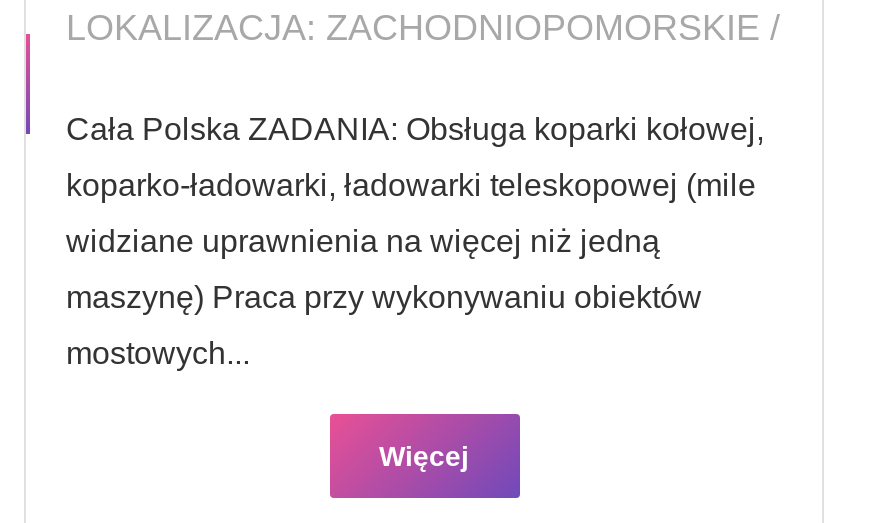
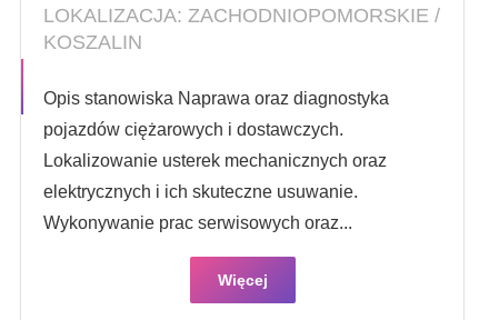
- Cała Polska ZADANIA: Obsługa koparki kołowej,
- koparko-ładowarki, ładowarki teleskopowej (mile
- widziane uprawnienia na więcej niż jedną
- maszynę) Praca przy wykonywaniu obiektów
- mostowych...
+ KOSZALIN
+ Opis stanowiska Naprawa oraz diagnostyka
+ pojazdów ciężarowych i dostawczych.
+ Lokalizowanie usterek mechanicznych oraz
+ elektrycznych i ich skuteczne usuwanie.
+ Wykonywanie prac serwisowych oraz...
